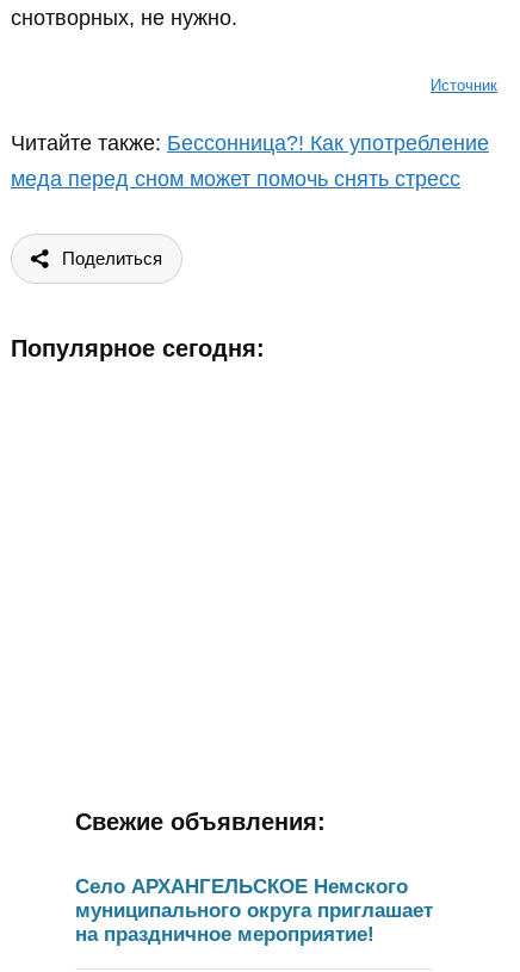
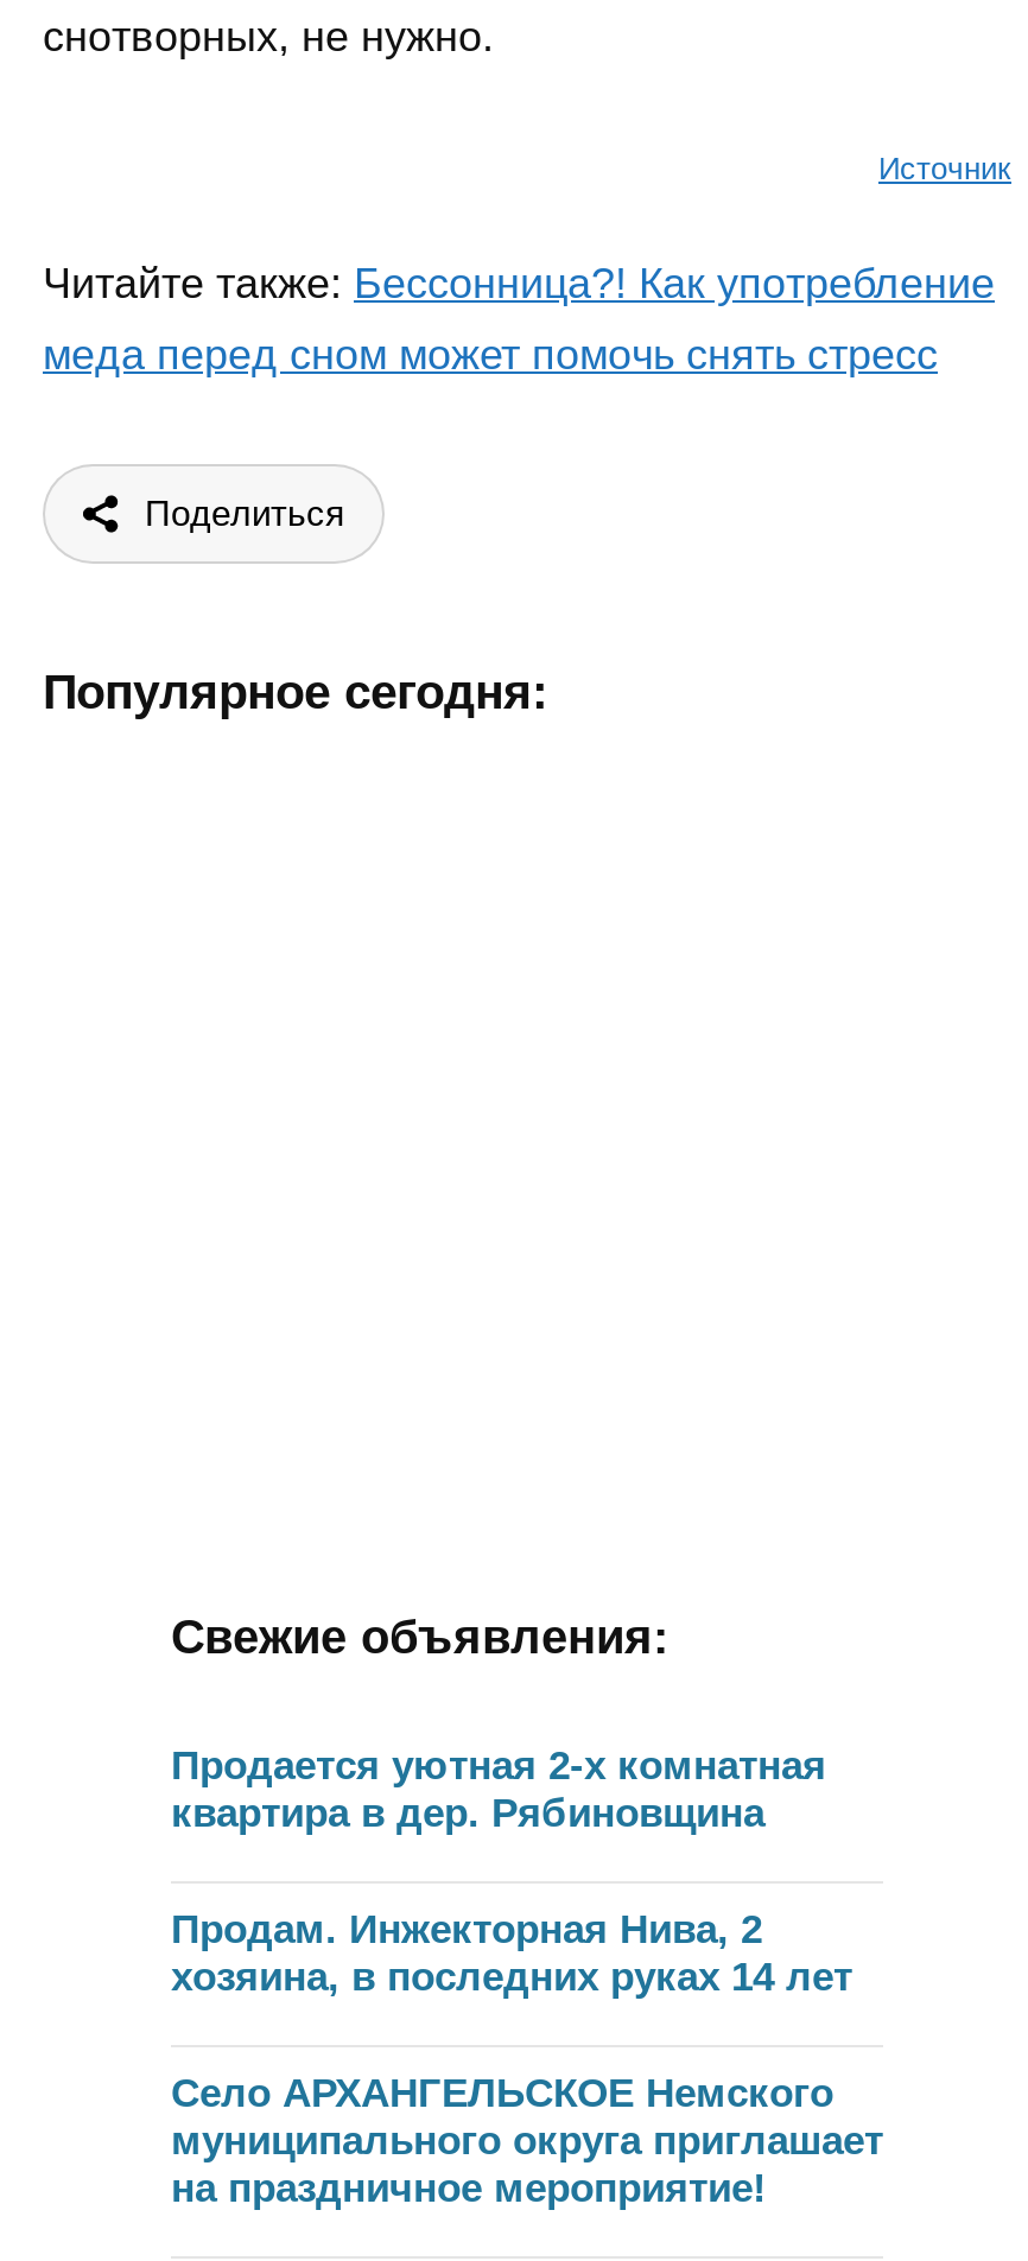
+ Продается уютная 2-х комнатная
+ квартира в дер. Рябиновщина
+ Продам. Инжекторная Нива, 2
+ хозяина, в последних руках 14 лет
